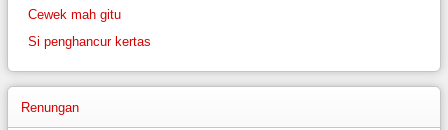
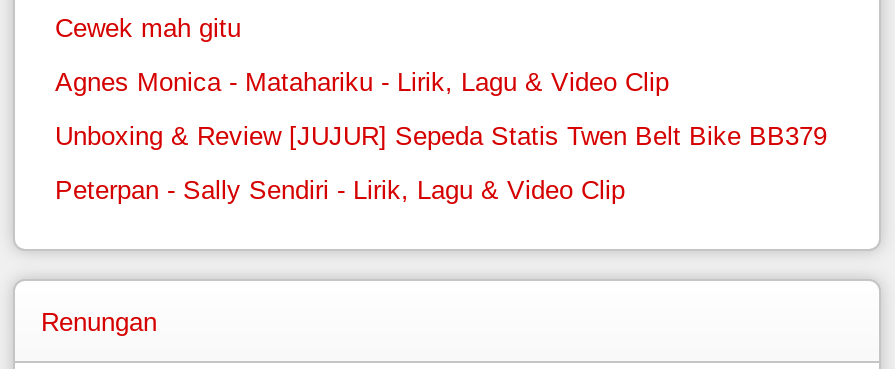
- Si penghancur kertas
+ Agnes Monica - Matahariku - Lirik, Lagu & Video Clip
+ Unboxing & Review [JUJUR] Sepeda Statis Twen Belt Bike BB379
+ Peterpan - Sally Sendiri - Lirik, Lagu & Video Clip
